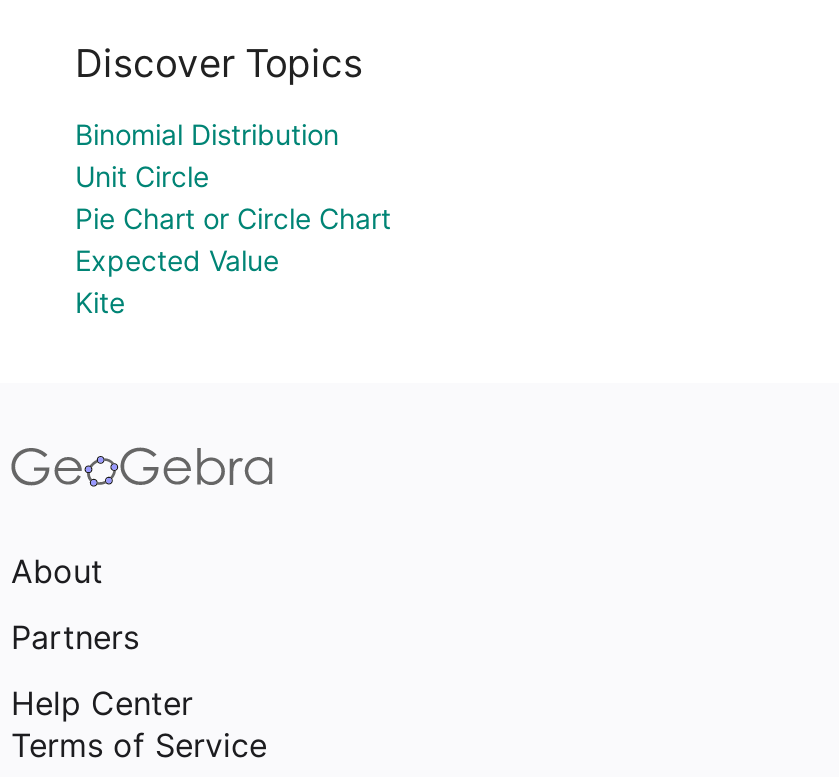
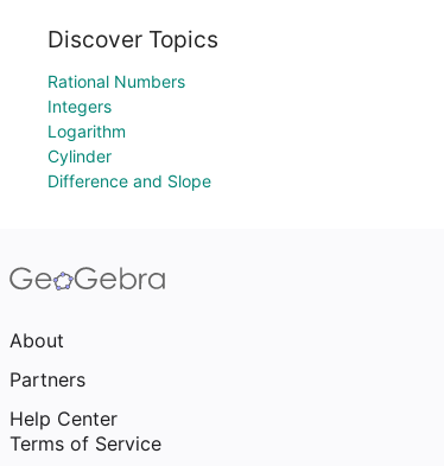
- Binomial Distribution
- Unit Circle
- Pie Chart or Circle Chart
- Expected Value
- Kite
+ Rational Numbers
+ Integers
+ Logarithm
+ Cylinder
+ Difference and Slope
